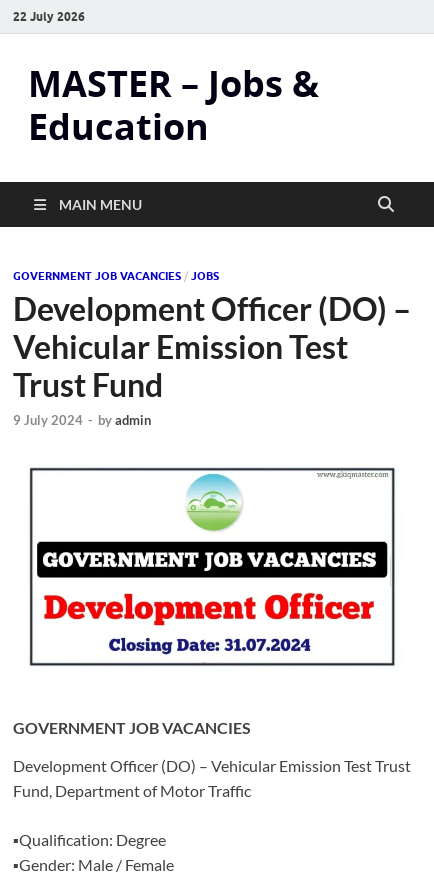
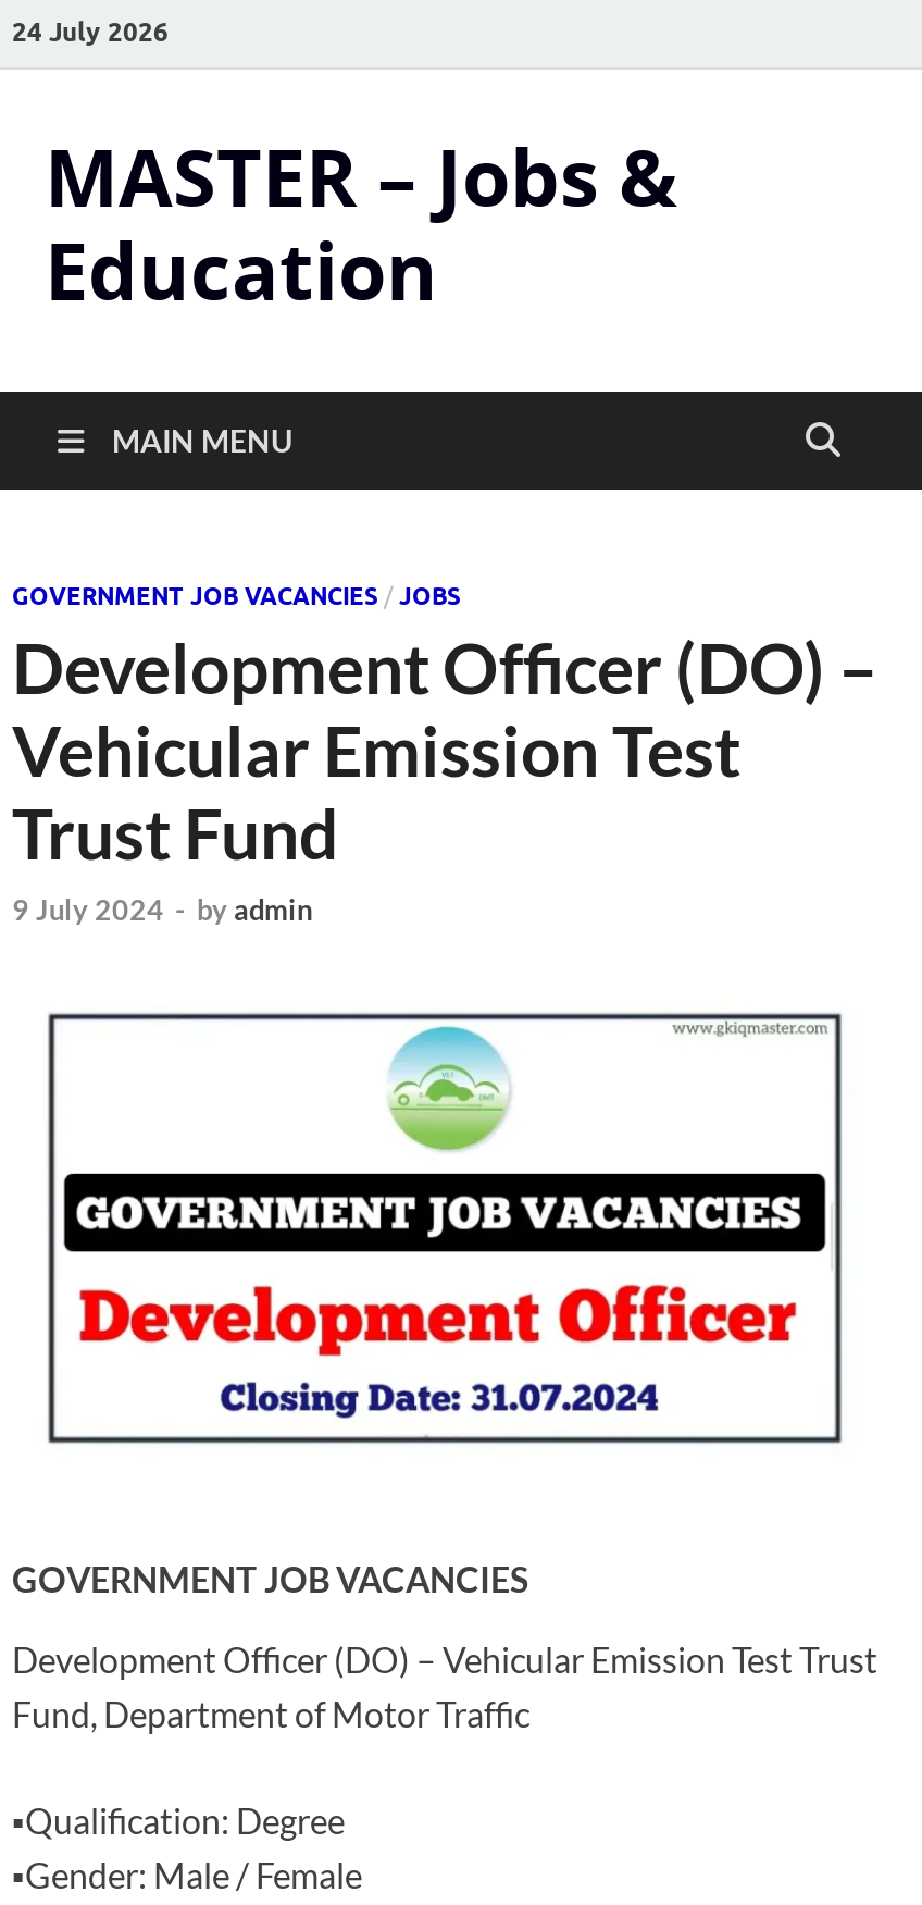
- 22 July 2026
+ 24 July 2026
